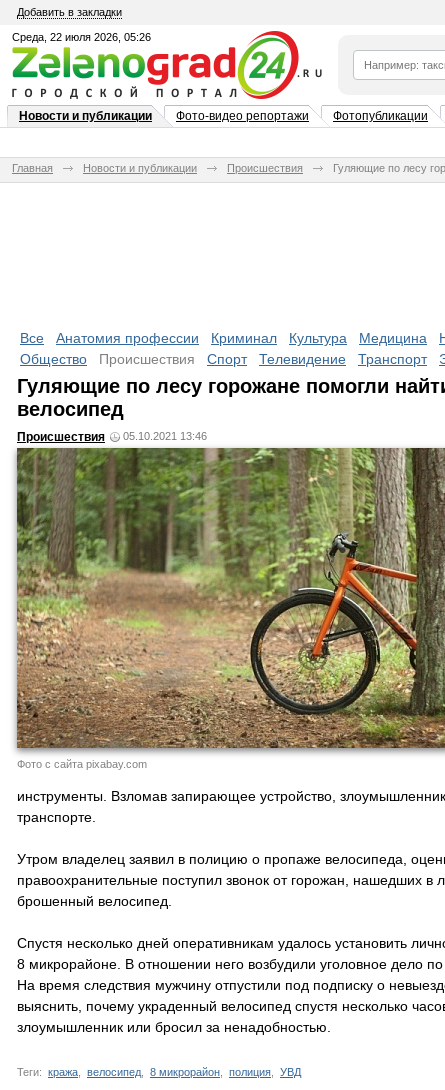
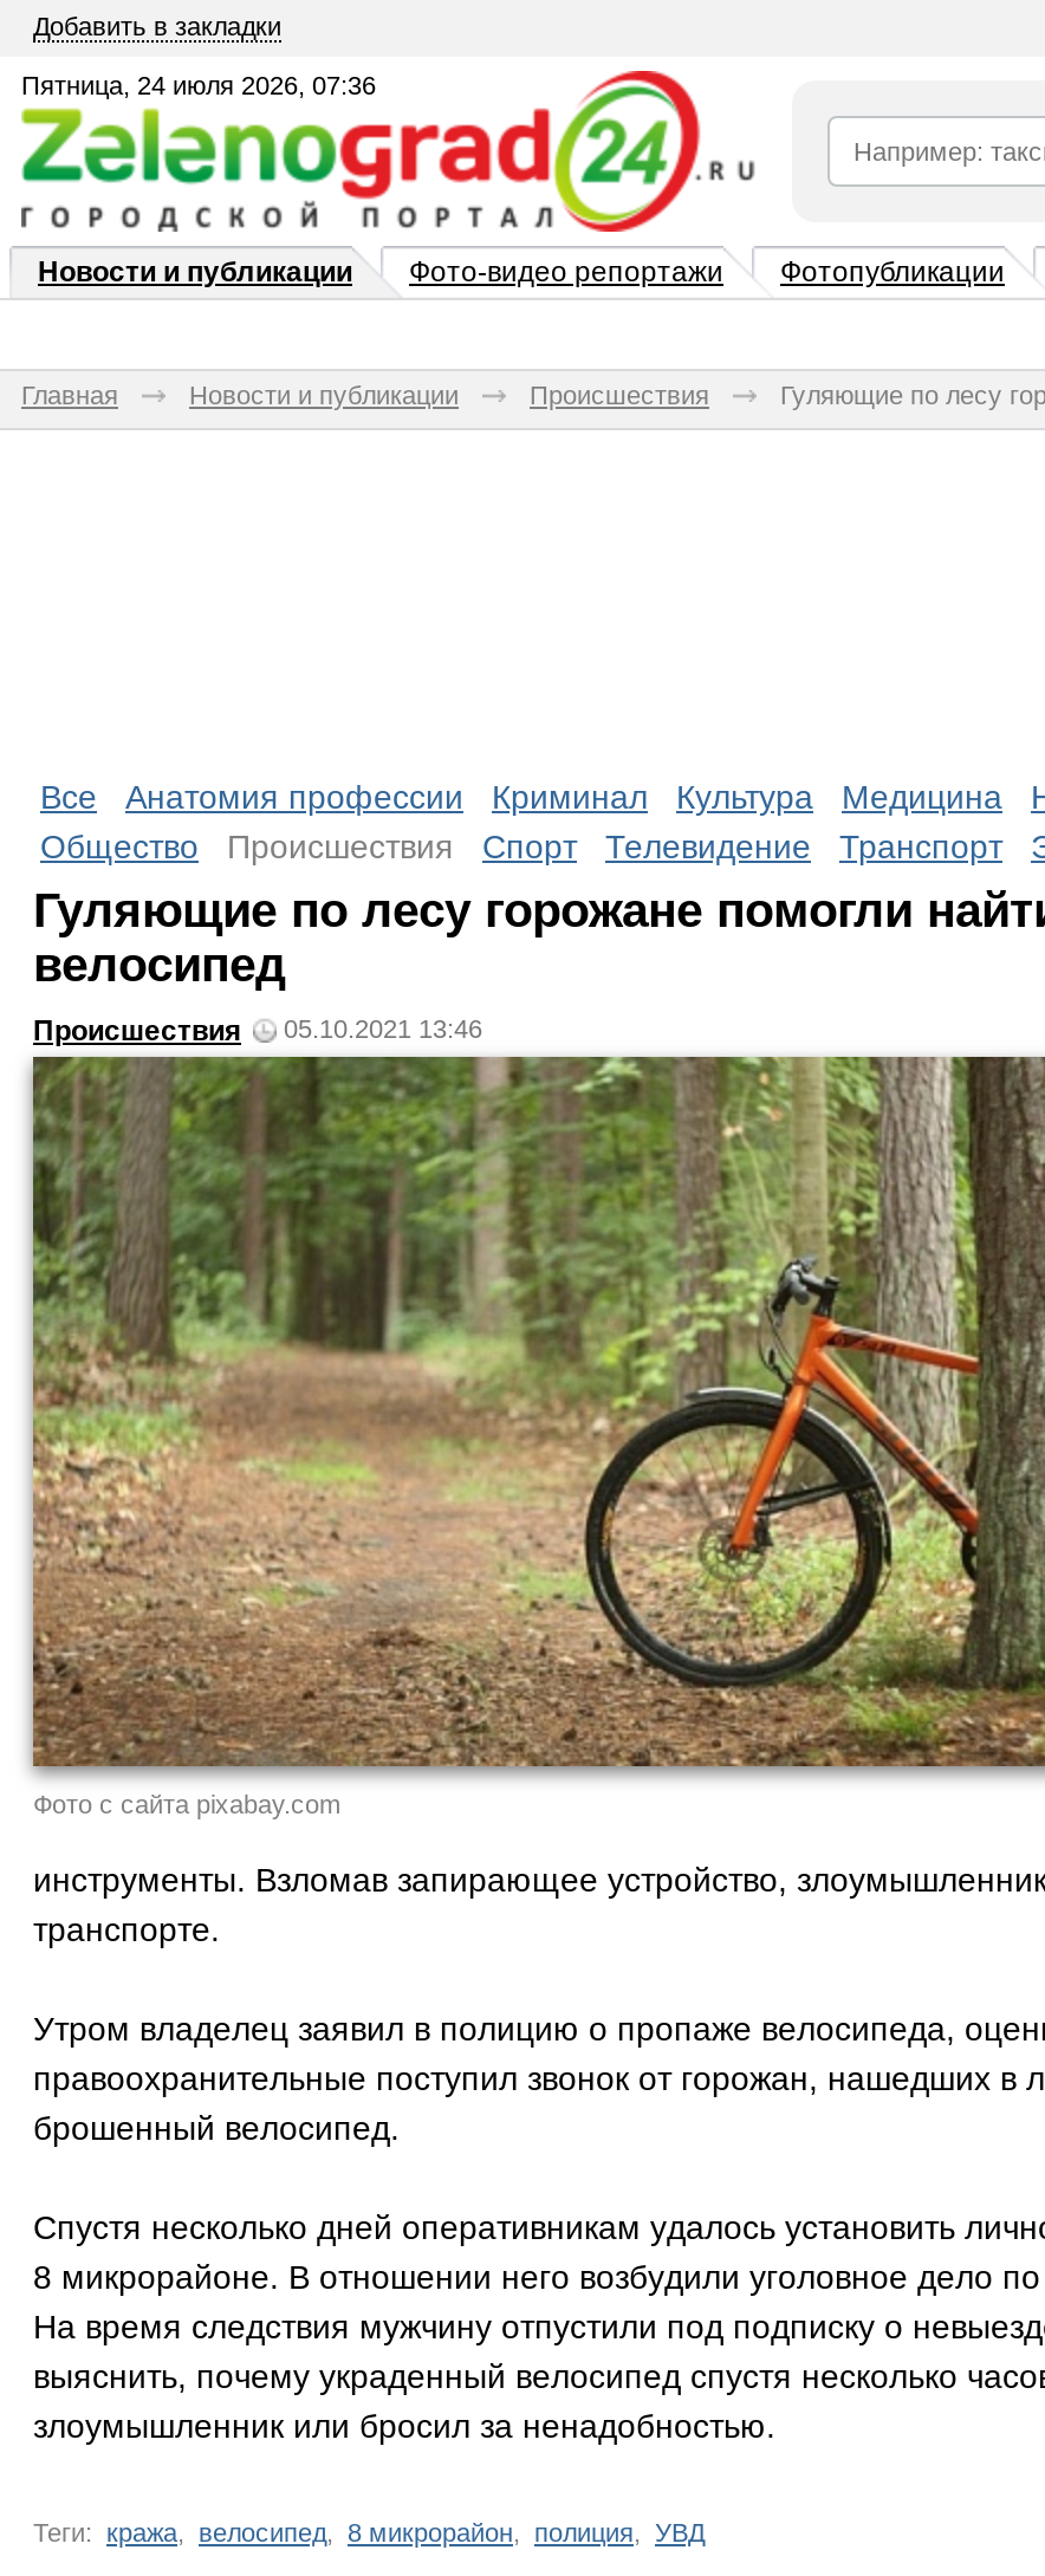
- Среда, 22 июля 2026, 05:26
+ Пятница, 24 июля 2026, 07:36
